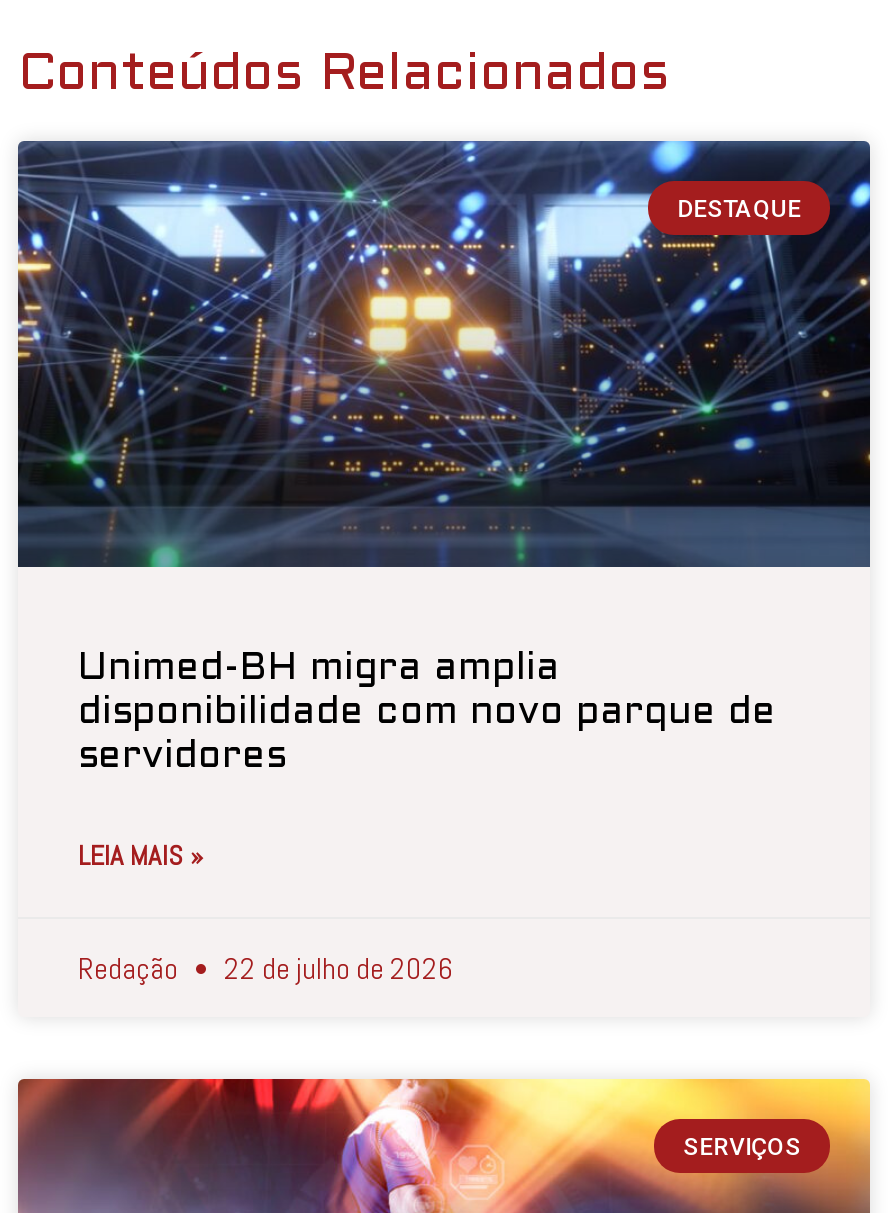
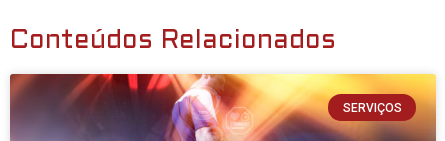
- [image]
- DESTAQUE

- Unimed-BH migra amplia
- disponibilidade com novo parque de
- servidores
- LEIA MAIS »
- Redação
- 22 de julho de 2026
